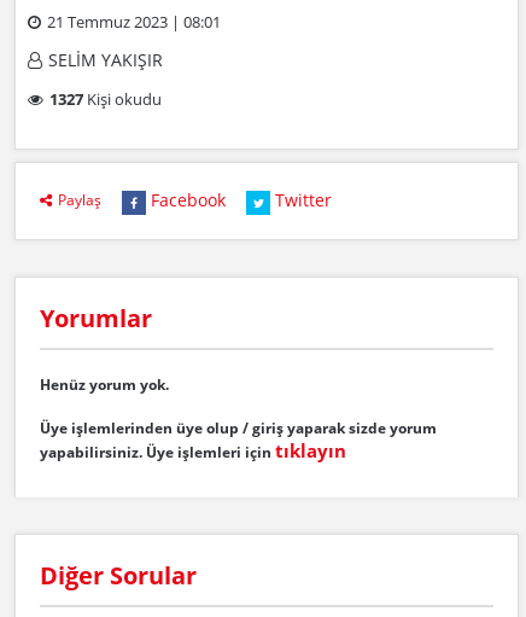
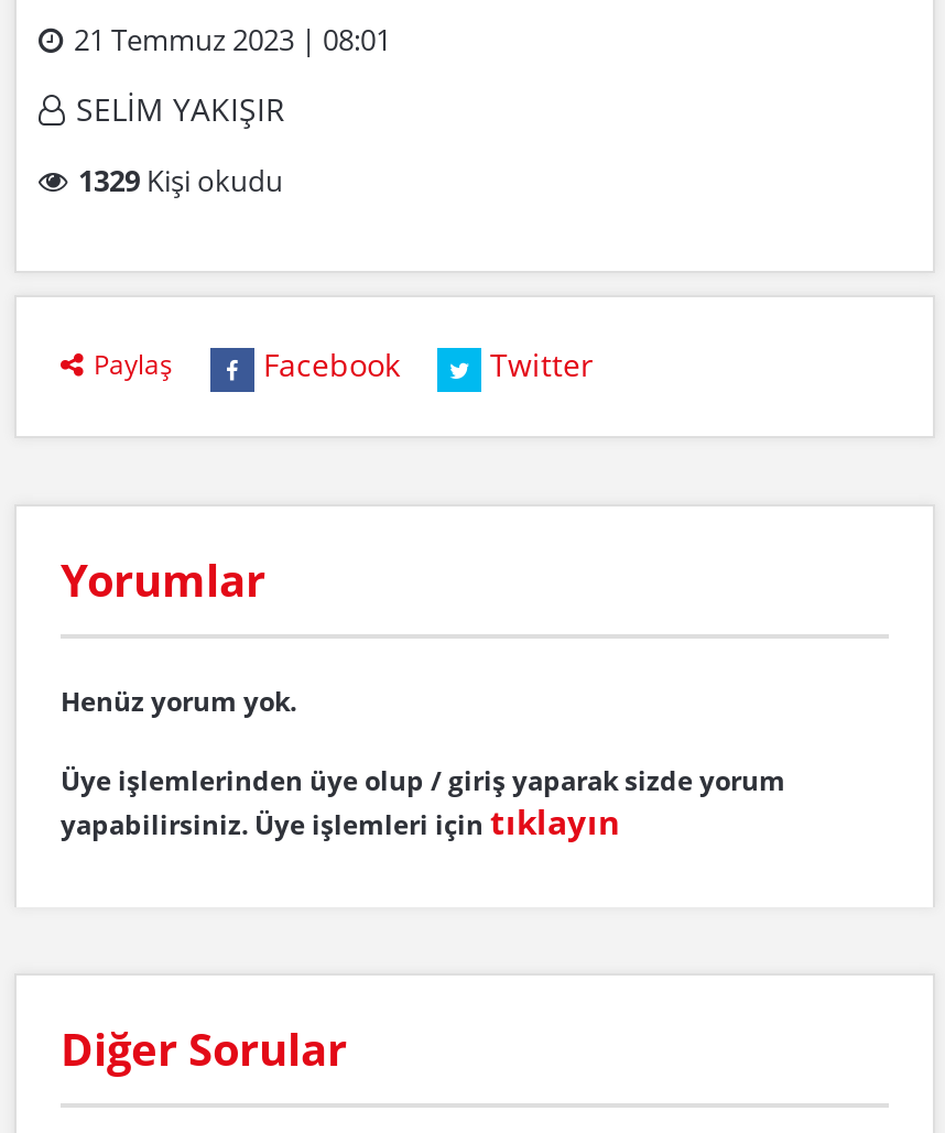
- 1327 Kişi okudu
+ 1329 Kişi okudu
